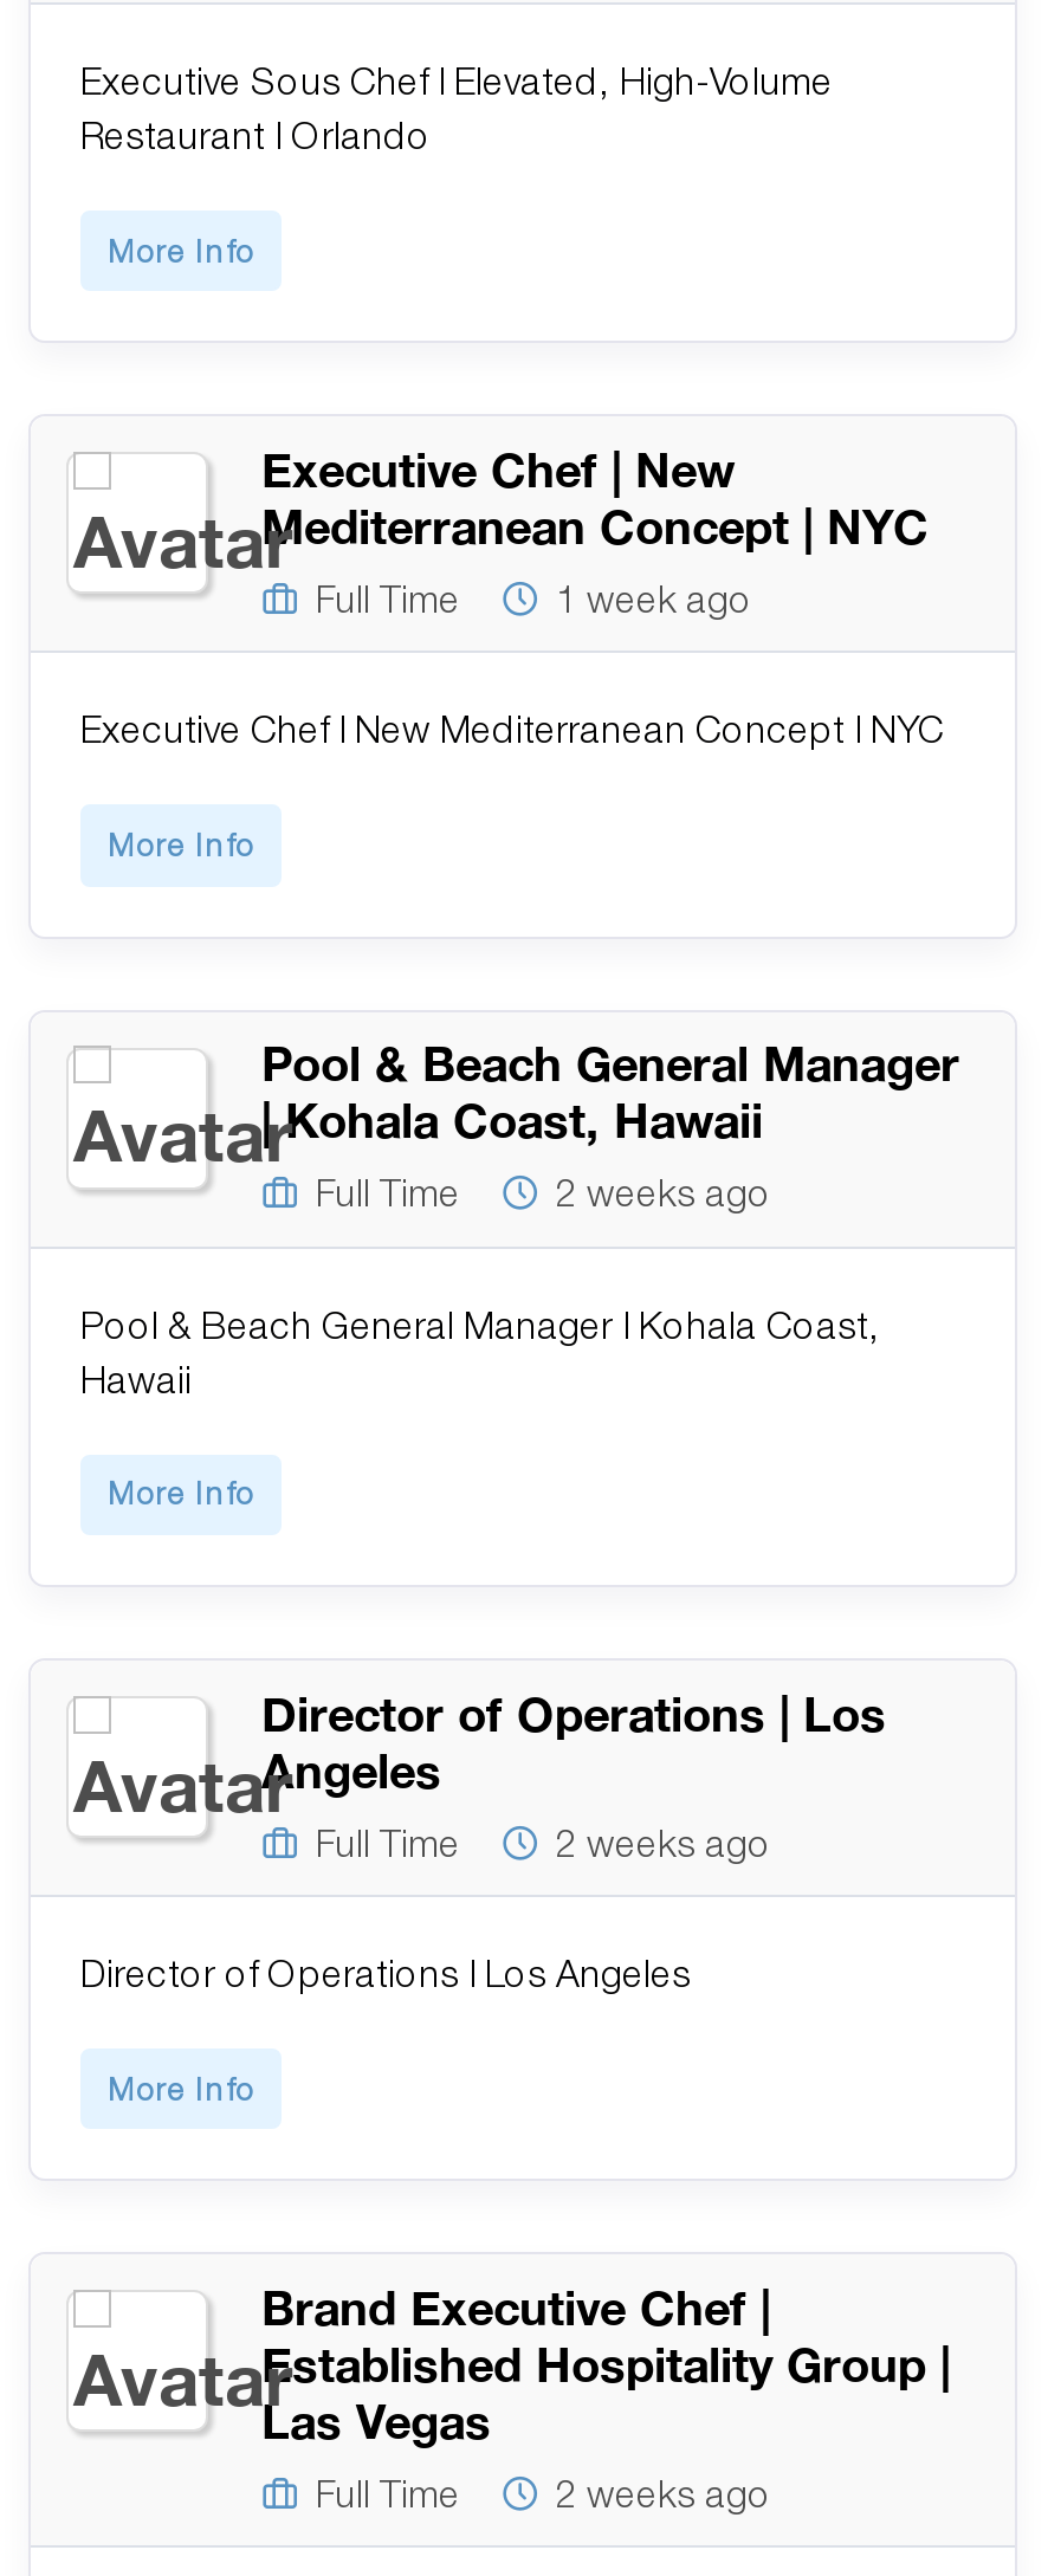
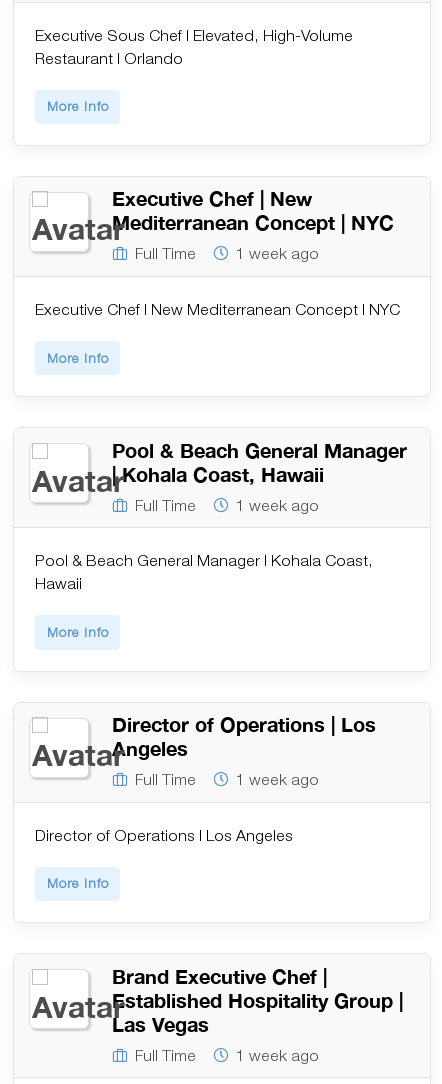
- 2 weeks ago
+ 1 week ago

- 2 weeks ago
+ 1 week ago

- 2 weeks ago
+ 1 week ago
